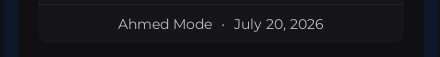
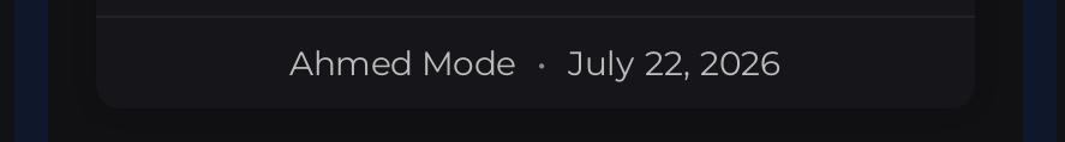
- Ahmed Mode July 20, 2026
+ Ahmed Mode July 22, 2026
